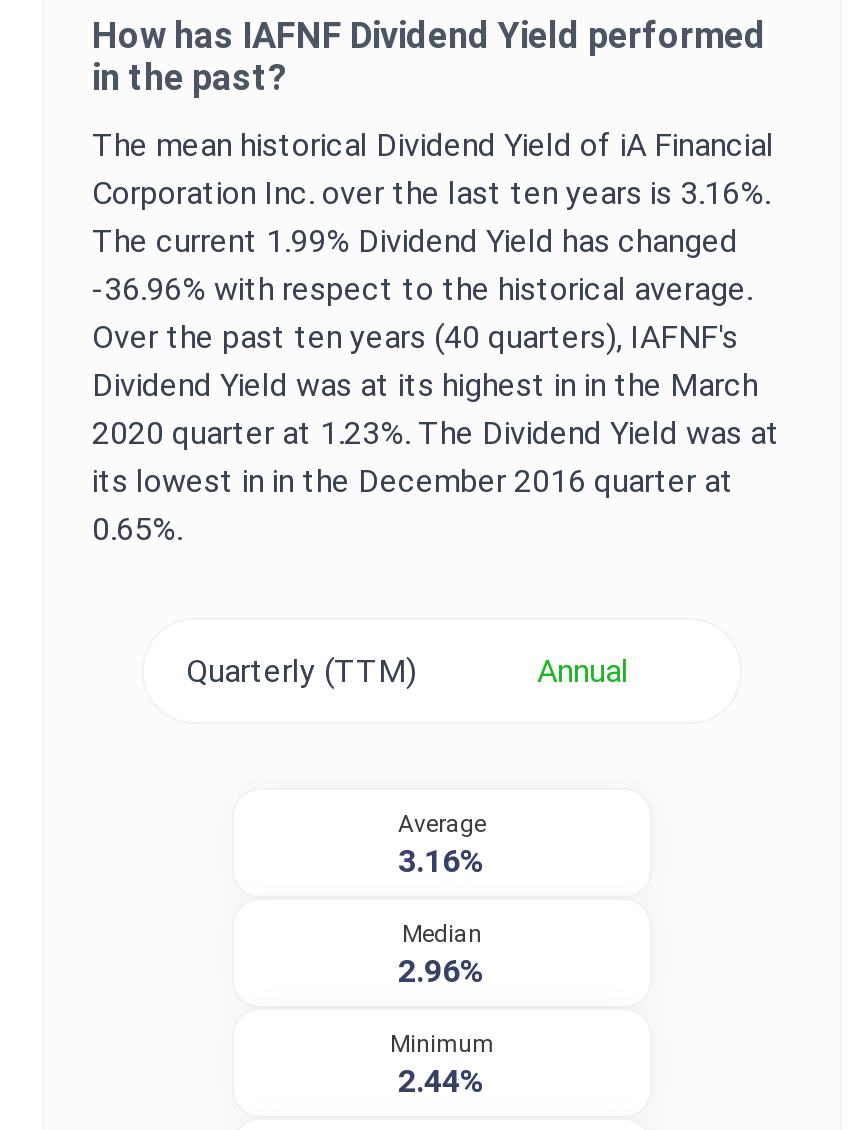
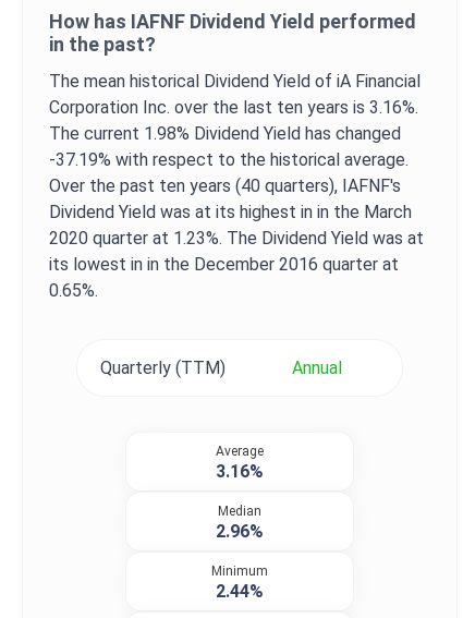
- The current 1.99% Dividend Yield has changed
+ The current 1.98% Dividend Yield has changed

- -36.96% with respect to the historical average.
+ -37.19% with respect to the historical average.
